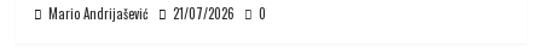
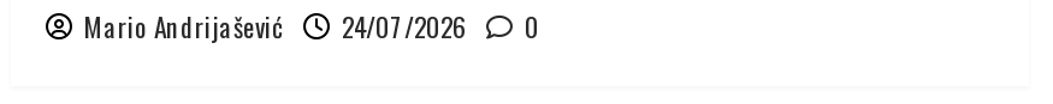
- Mario Andrijašević 21/07/2026 0
+ Mario Andrijašević 24/07/2026 0
